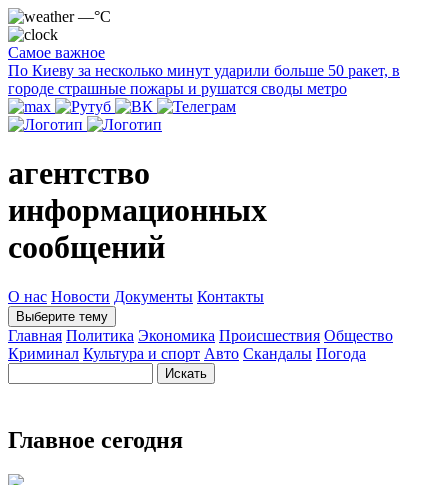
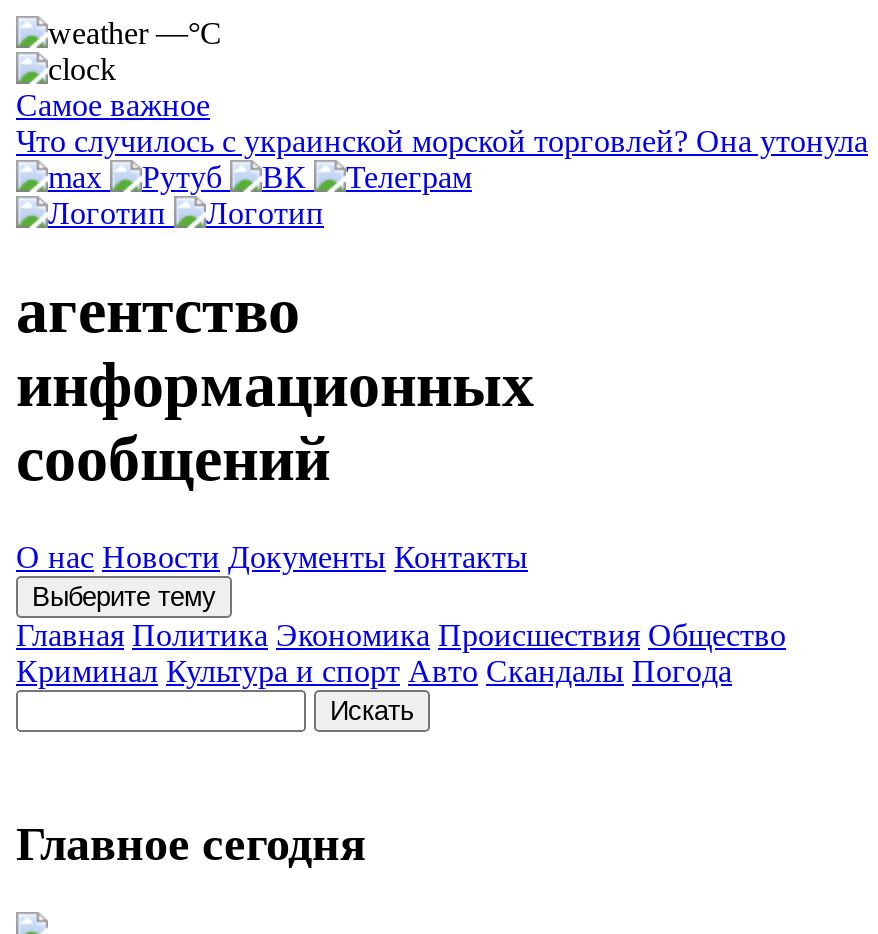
- По Киеву за несколько минут ударили больше 50 ракет, в
- городе страшные пожары и рушатся своды метро
+ Что случилось с украинской морской торговлей? Она утонула
